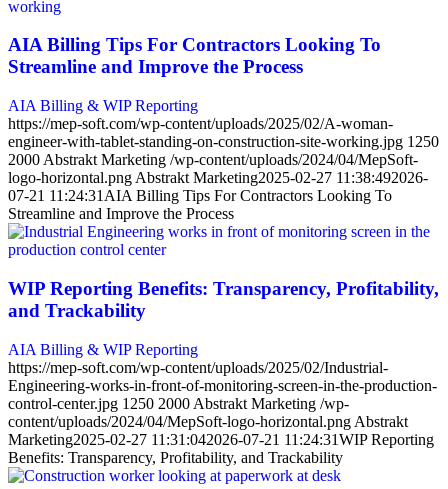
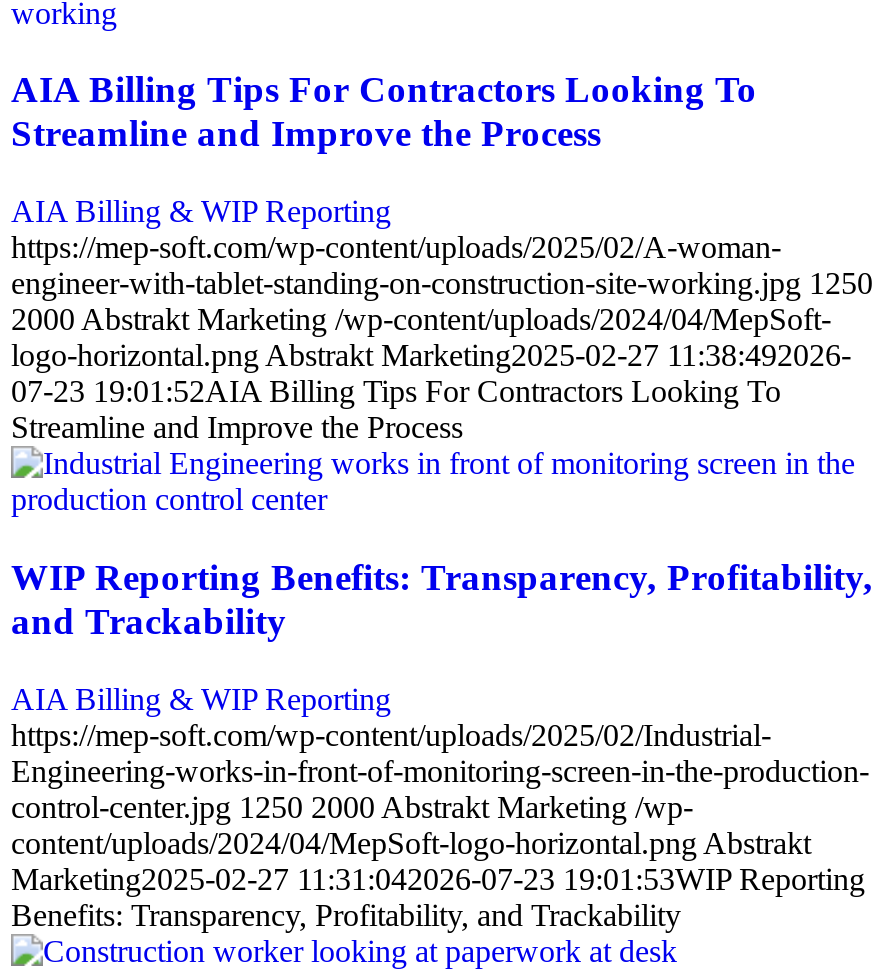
- 07-21 11:24:31AIA Billing Tips For Contractors Looking To
+ 07-23 19:01:52AIA Billing Tips For Contractors Looking To

- Marketing2025-02-27 11:31:042026-07-21 11:24:31WIP Reporting
+ Marketing2025-02-27 11:31:042026-07-23 19:01:53WIP Reporting
